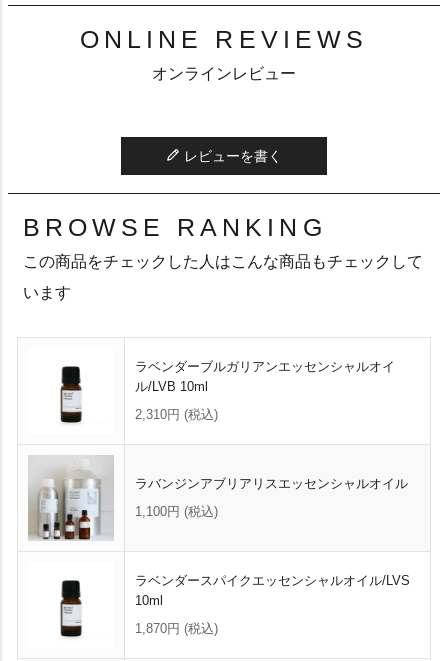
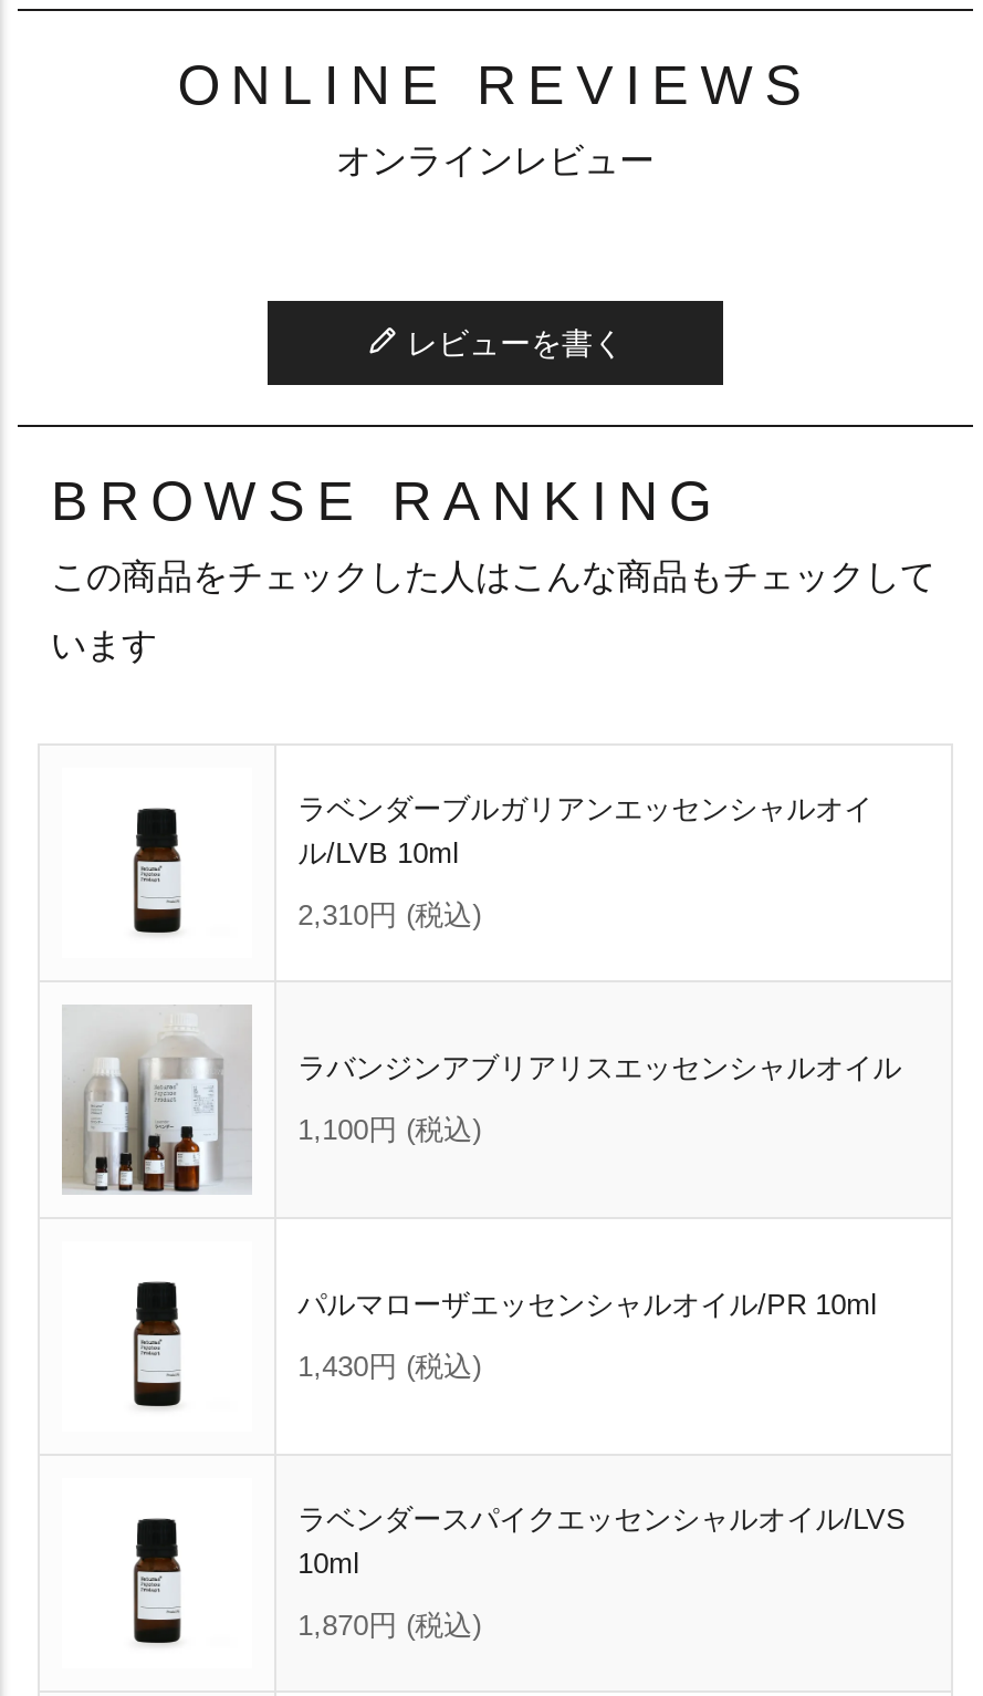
+ パルマローザエッセンシャルオイル/PR 10ml
+ 1,430円 (税込)
